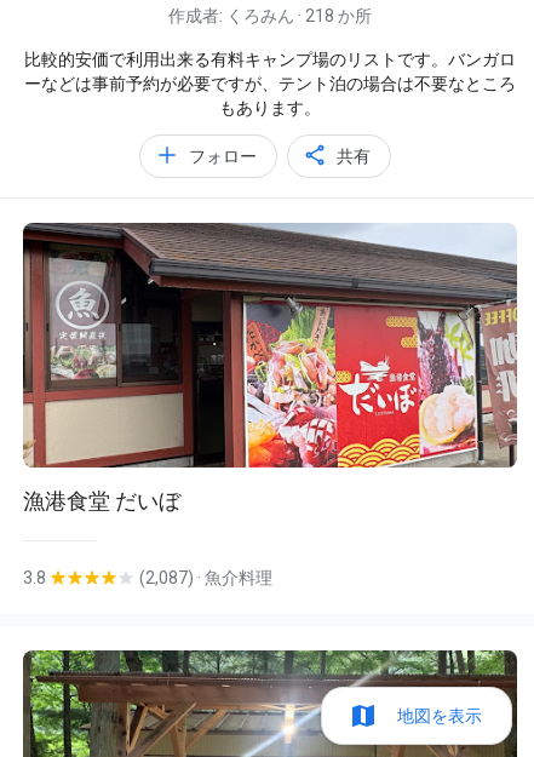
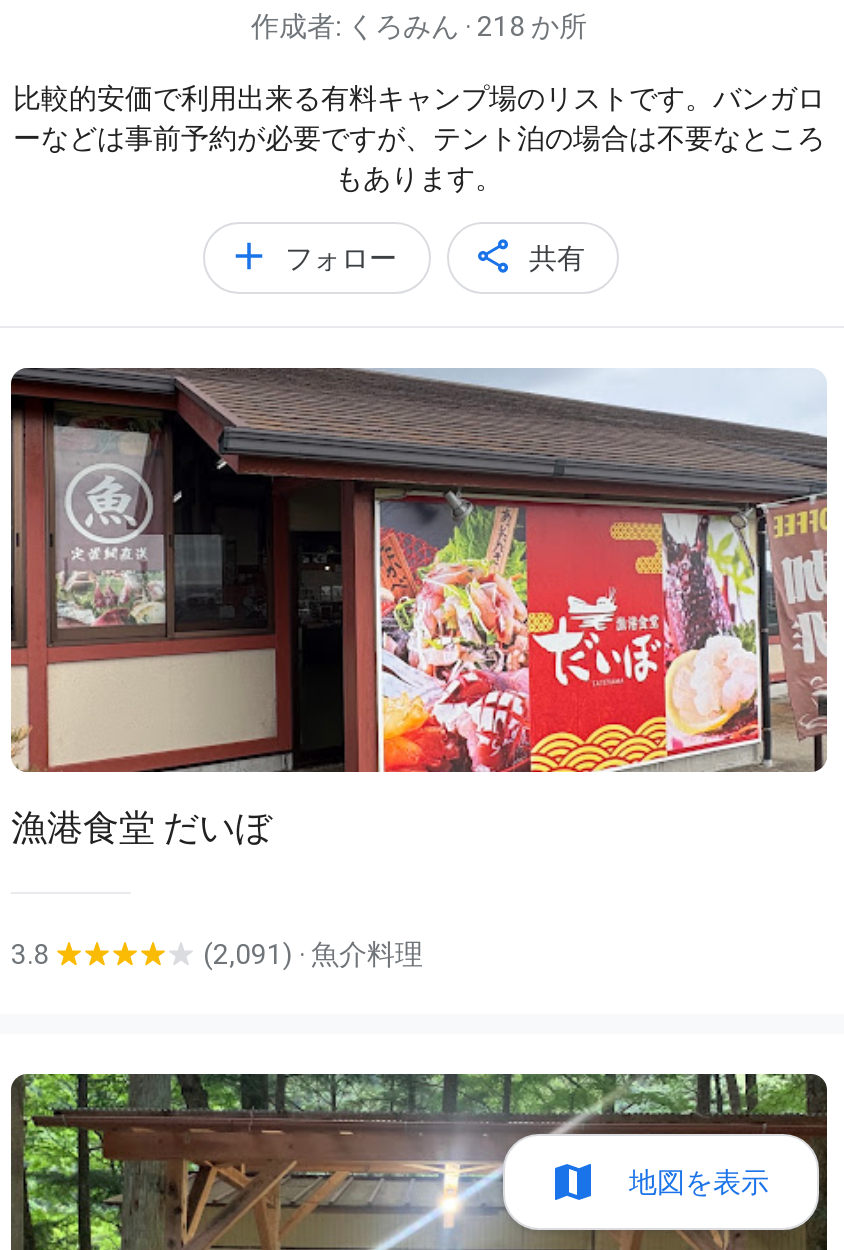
- (2,087) · 魚介料理
+ (2,091) · 魚介料理
